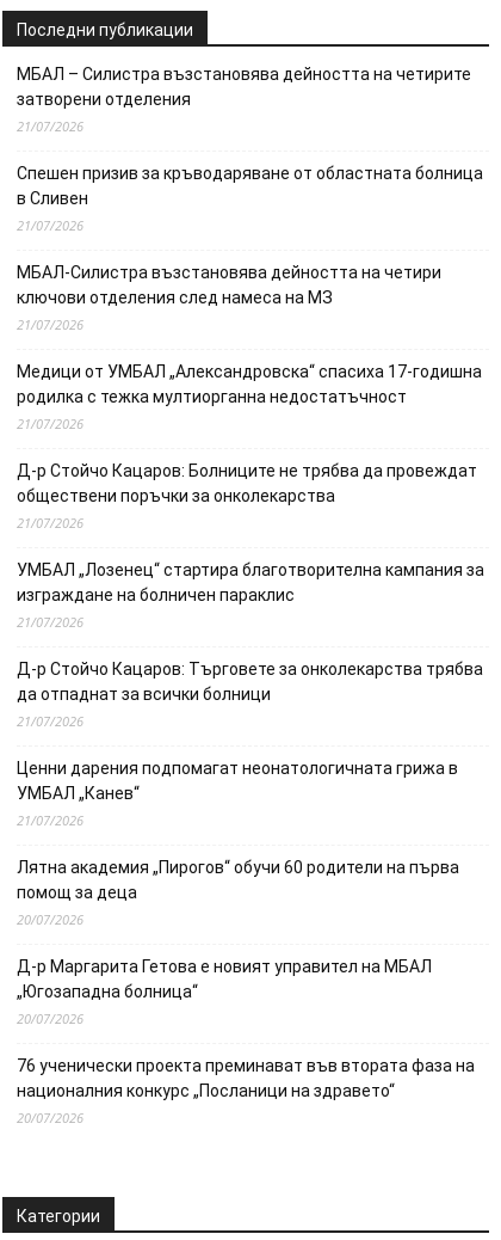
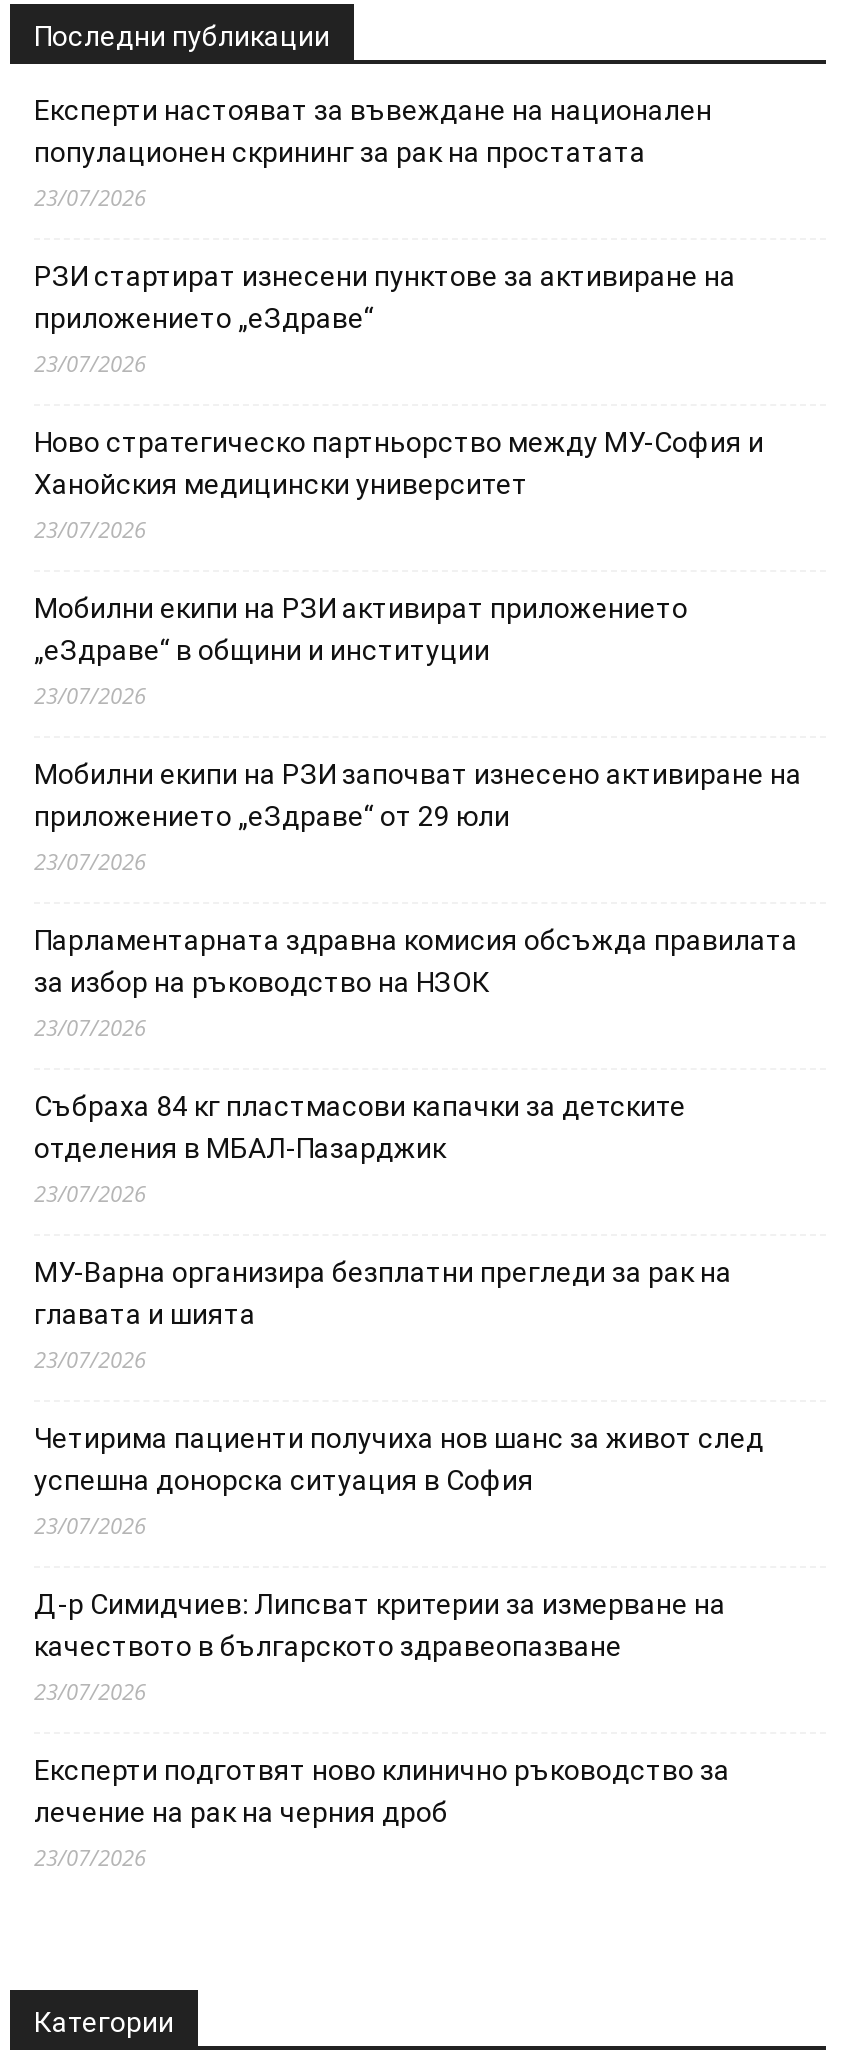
- МБАЛ – Силистра възстановява дейността на четирите
- затворени отделения
- 21/07/2026
+ Експерти настояват за въвеждане на национален
+ популационен скрининг за рак на простатата
+ 23/07/2026

- Спешен призив за кръводаряване от областната болница
- в Сливен
- 21/07/2026
+ РЗИ стартират изнесени пунктове за активиране на
+ приложението „еЗдраве“
+ 23/07/2026

- МБАЛ-Силистра възстановява дейността на четири
- ключови отделения след намеса на МЗ
- 21/07/2026
+ Ново стратегическо партньорство между МУ-София и
+ Ханойския медицински университет
+ 23/07/2026

- Медици от УМБАЛ „Александровска“ спасиха 17-годишна
- родилка с тежка мултиорганна недостатъчност
- 21/07/2026
+ Мобилни екипи на РЗИ активират приложението
+ „еЗдраве“ в общини и институции
+ 23/07/2026

- Д-р Стойчо Кацаров: Болниците не трябва да провеждат
- обществени поръчки за онколекарства
- 21/07/2026
+ Мобилни екипи на РЗИ започват изнесено активиране на
+ приложението „еЗдраве“ от 29 юли
+ 23/07/2026

- УМБАЛ „Лозенец“ стартира благотворителна кампания за
- изграждане на болничен параклис
- 21/07/2026
+ Парламентарната здравна комисия обсъжда правилата
+ за избор на ръководство на НЗОК
+ 23/07/2026

- Д-р Стойчо Кацаров: Търговете за онколекарства трябва
- да отпаднат за всички болници
- 21/07/2026
+ Събраха 84 кг пластмасови капачки за детските
+ отделения в МБАЛ-Пазарджик
+ 23/07/2026

- Ценни дарения подпомагат неонатологичната грижа в
- УМБАЛ „Канев“
- 21/07/2026
+ МУ-Варна организира безплатни прегледи за рак на
+ главата и шията
+ 23/07/2026

- Лятна академия „Пирогов“ обучи 60 родители на първа
- помощ за деца
- 20/07/2026
+ Четирима пациенти получиха нов шанс за живот след
+ успешна донорска ситуация в София
+ 23/07/2026

- Д-р Маргарита Гетова е новият управител на МБАЛ
- „Югозападна болница“
- 20/07/2026
+ Д-р Симидчиев: Липсват критерии за измерване на
+ качеството в българското здравеопазване
+ 23/07/2026

- 76 ученически проекта преминават във втората фаза на
- националния конкурс „Посланици на здравето“
- 20/07/2026
+ Експерти подготвят ново клинично ръководство за
+ лечение на рак на черния дроб
+ 23/07/2026
